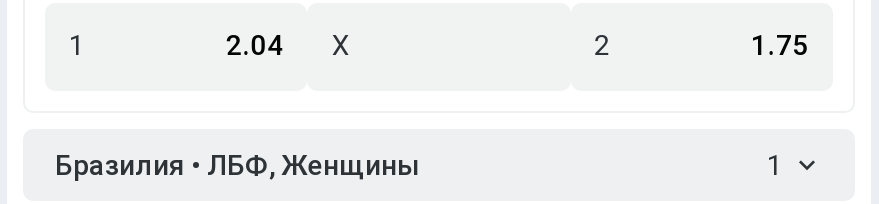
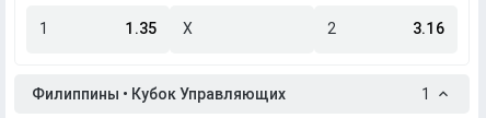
- 2.04 X
+ 1.35 X

- 1.75
+ 3.16

- Бразилия • ЛБФ, Женщины
+ Филиппины • Кубок Управляющих
